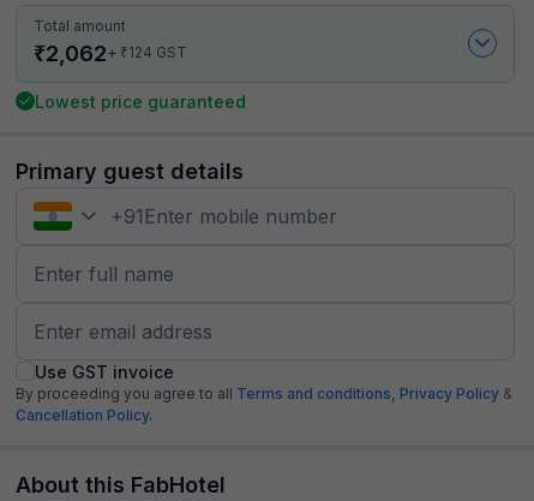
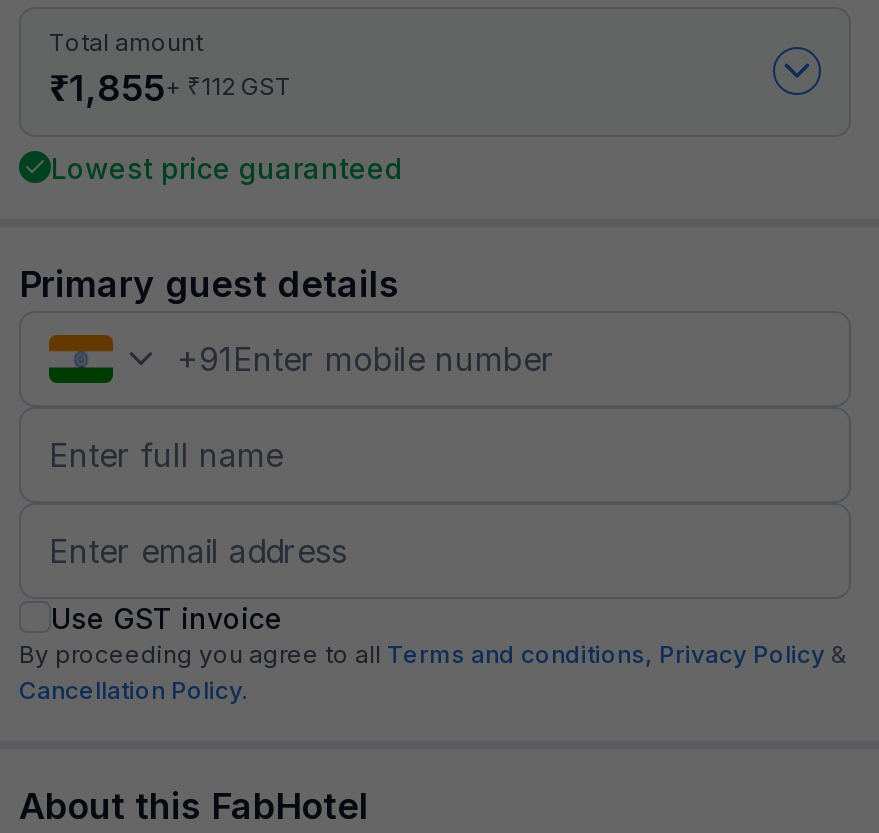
- ₹2,062+ ₹124GST
+ ₹1,855+ ₹112GST
